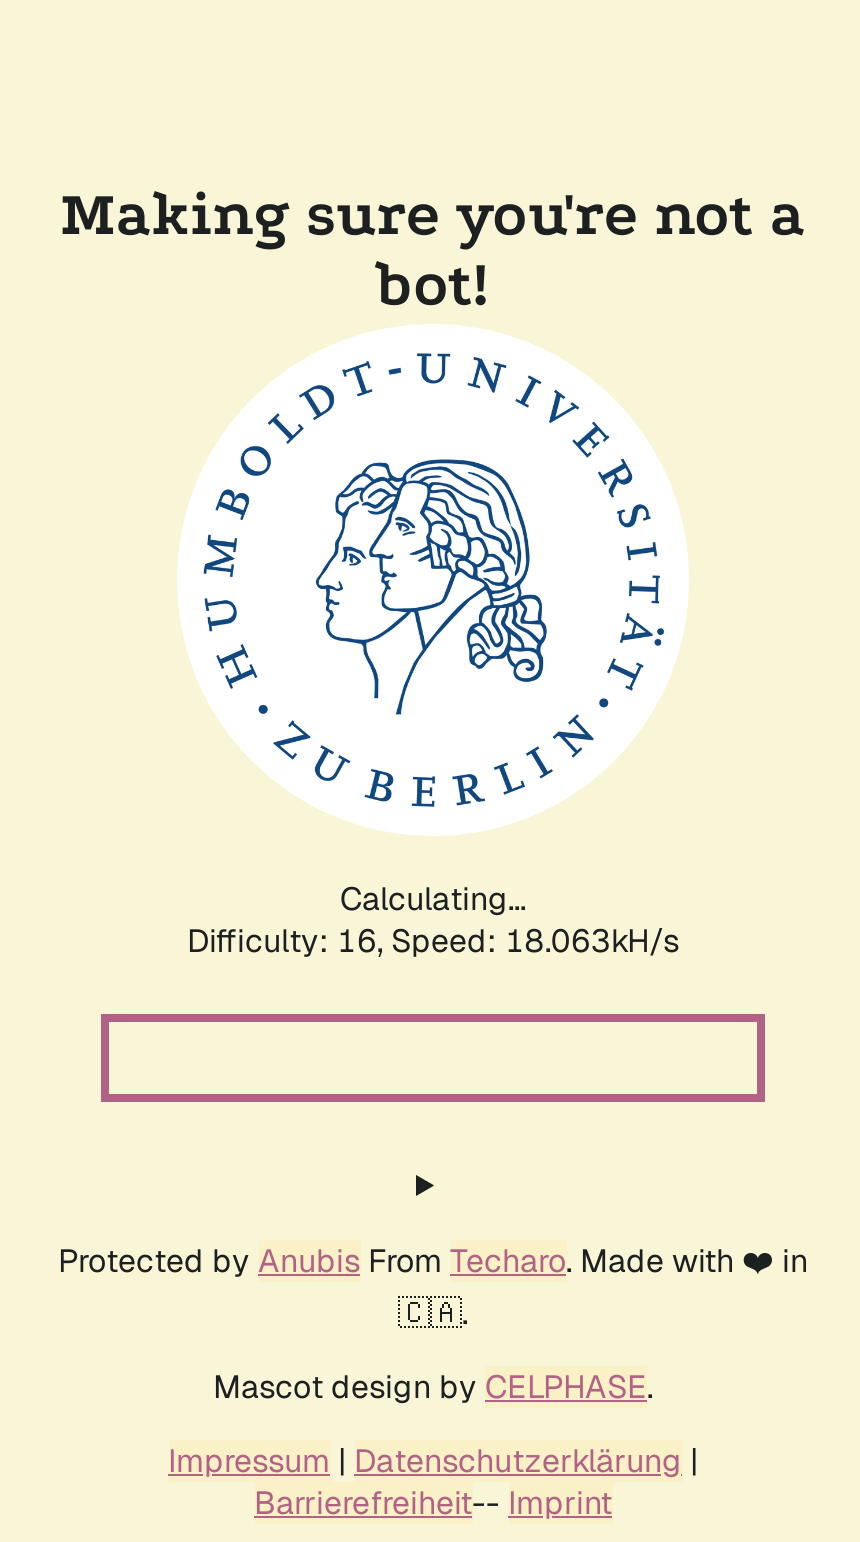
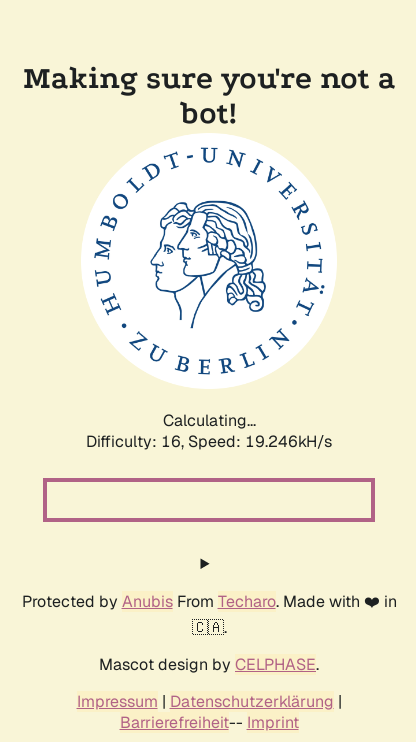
- Difficulty: 16, Speed: 18.063kH/s
+ Difficulty: 16, Speed: 19.246kH/s
